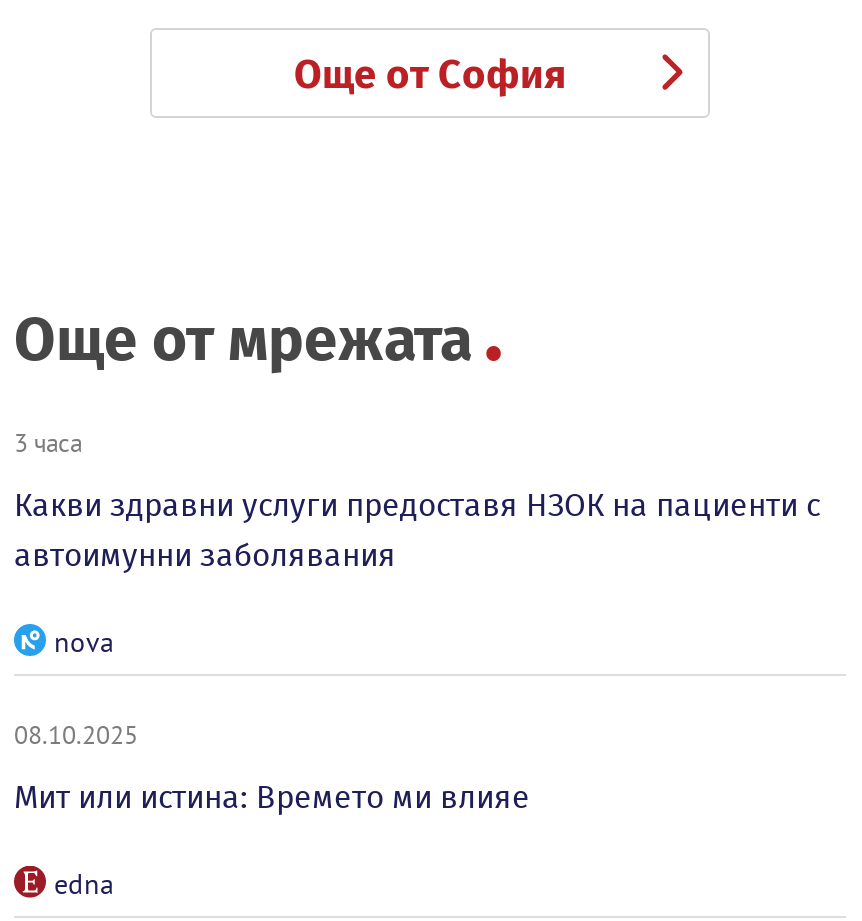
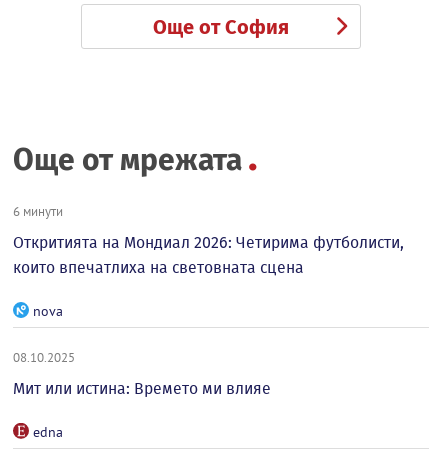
- 3 часа
+ 6 минути

- Какви здравни услуги предоставя НЗОК на пациенти с
- автоимунни заболявания
+ Откритията на Мондиал 2026: Четирима футболисти,
+ които впечатлиха на световната сцена
